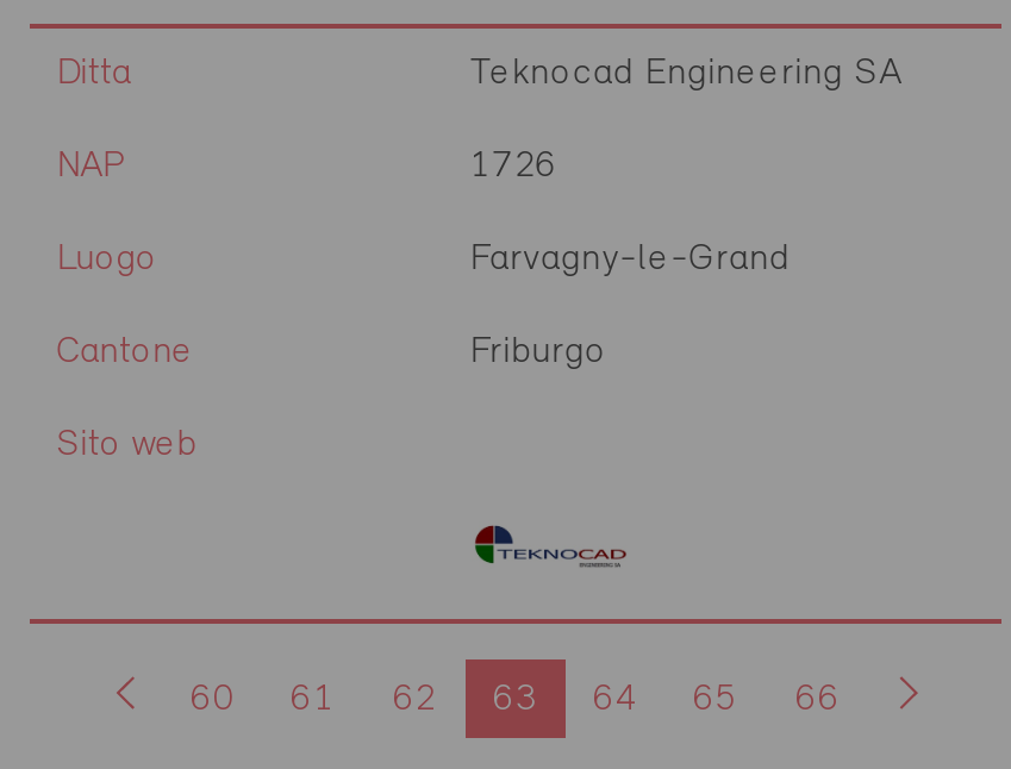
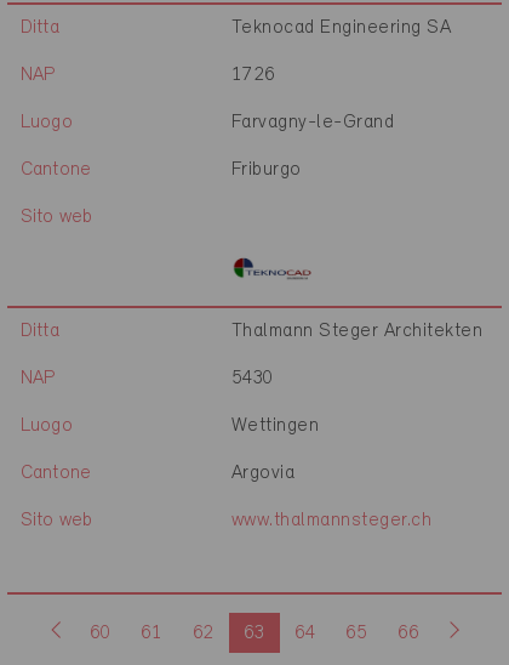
+ Ditta
+ Thalmann Steger Architekten
+ NAP
+ 5430
+ Luogo
+ Wettingen
+ Cantone
+ Argovia
+ Sito web
+ www.thalmannsteger.ch
